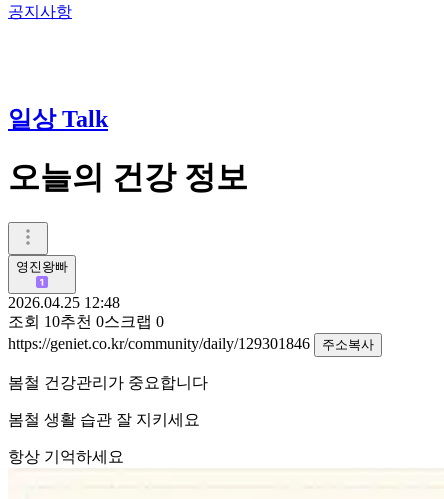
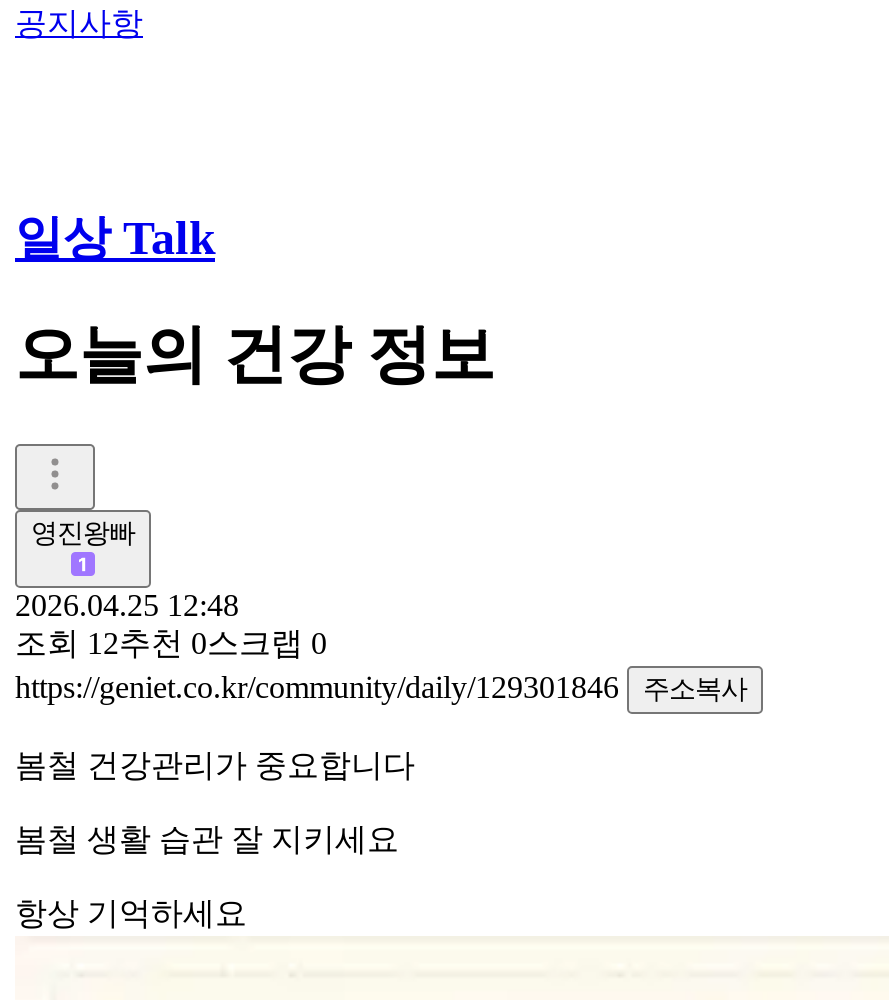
- 조회 10추천 0스크랩 0
+ 조회 12추천 0스크랩 0
